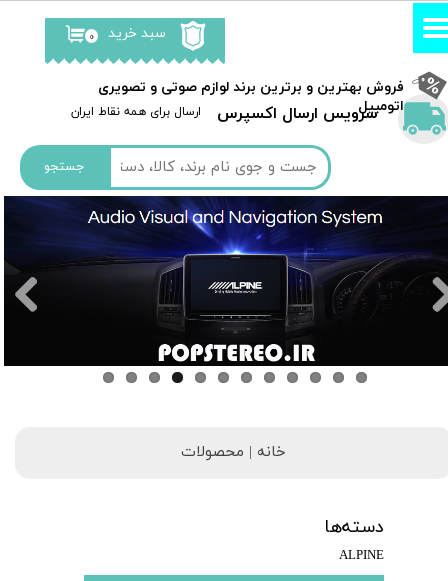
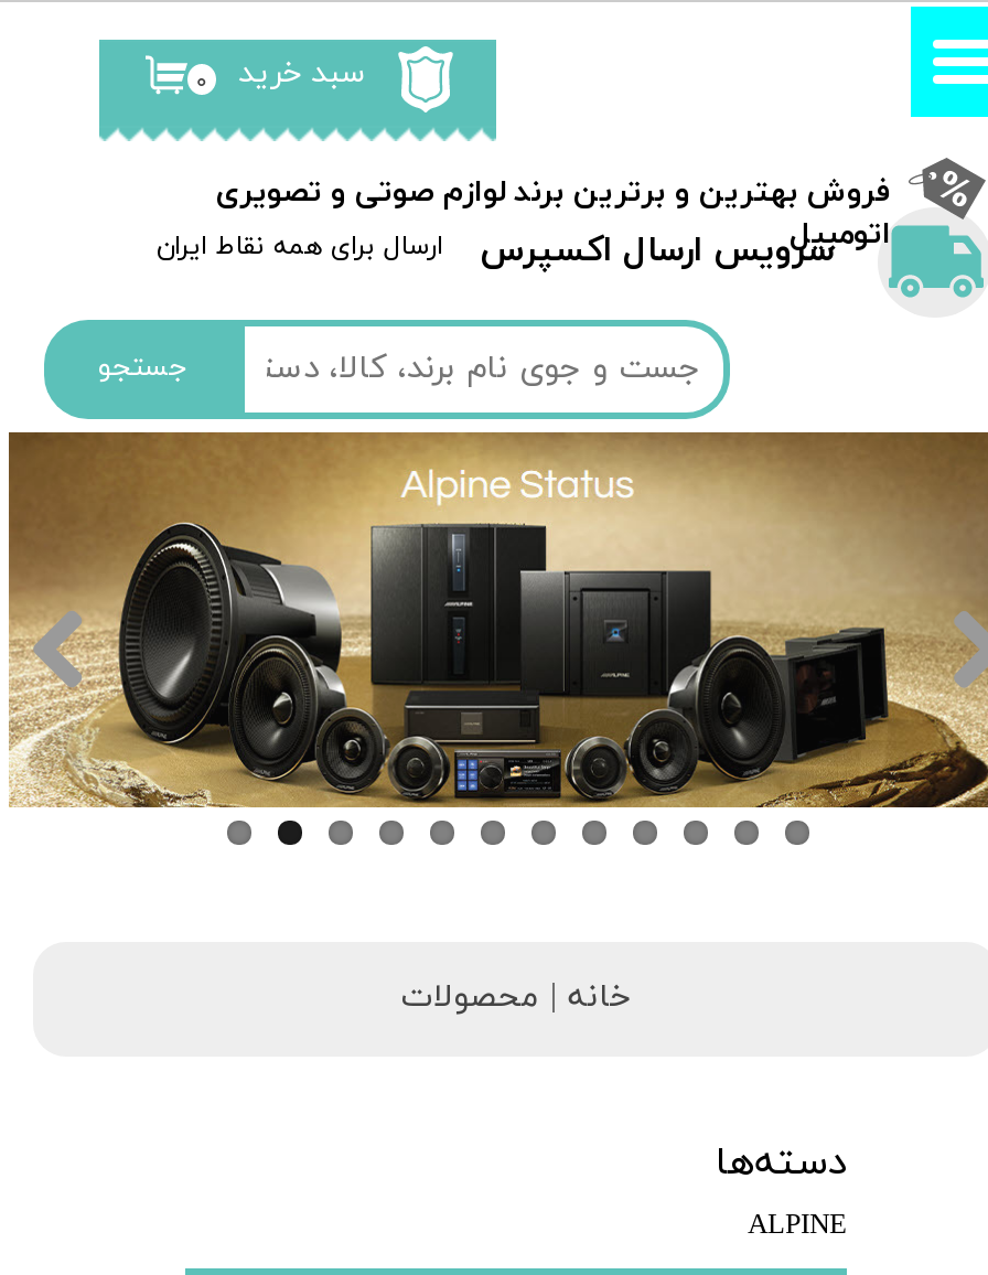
- [image]
+ [image]
